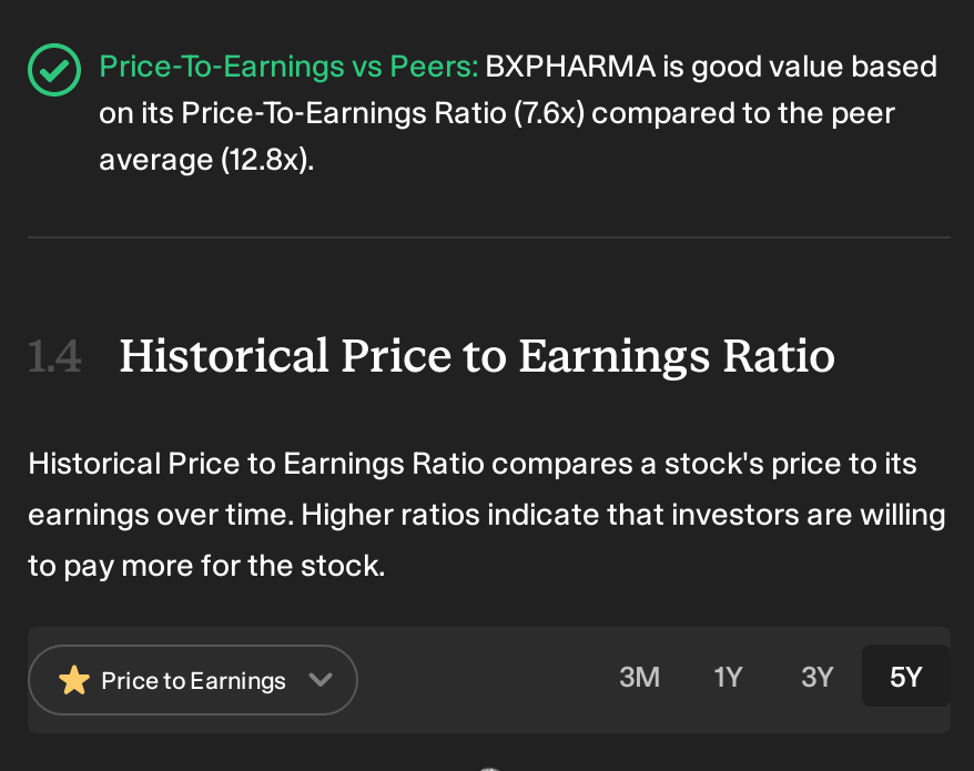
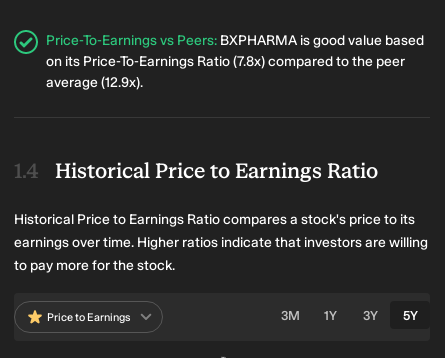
- on its Price-To-Earnings Ratio (7.6x) compared to the peer
+ on its Price-To-Earnings Ratio (7.8x) compared to the peer

- average (12.8x).
+ average (12.9x).
